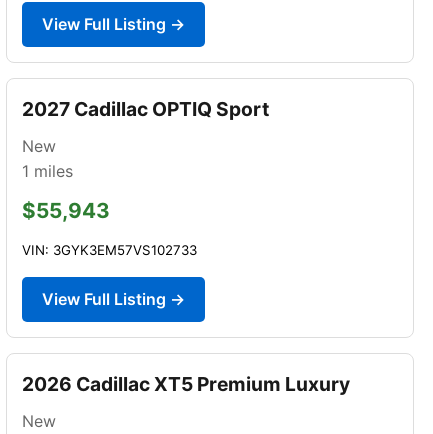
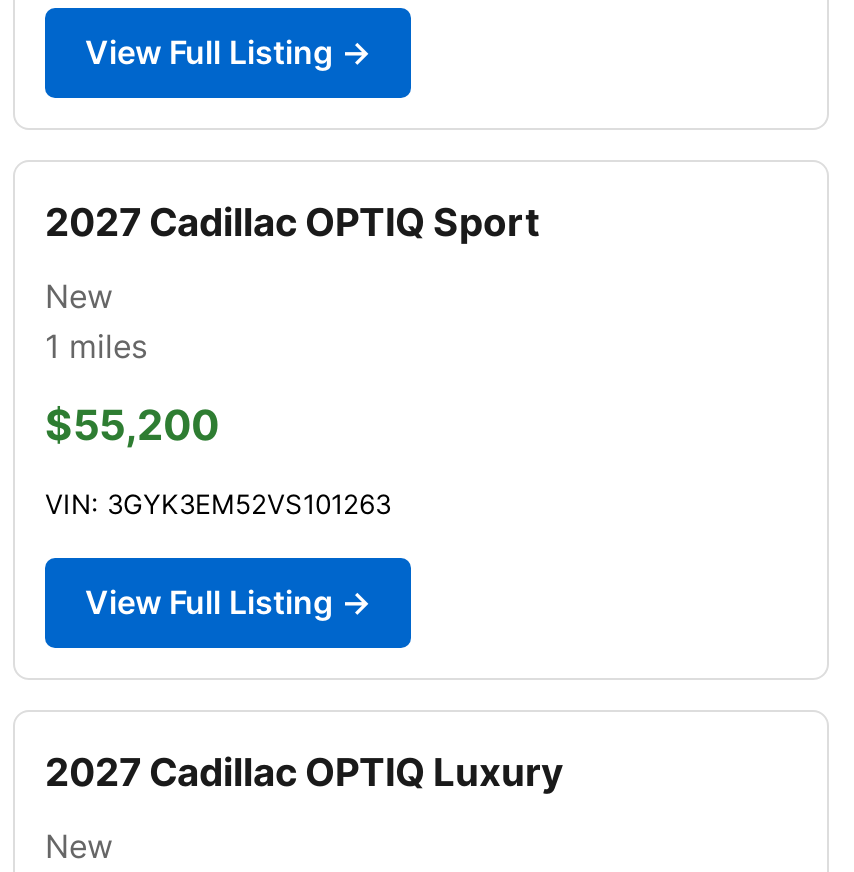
- $55,943
+ $55,200

- VIN: 3GYK3EM57VS102733
+ VIN: 3GYK3EM52VS101263

- 2026 Cadillac XT5 Premium Luxury
+ 2027 Cadillac OPTIQ Luxury
